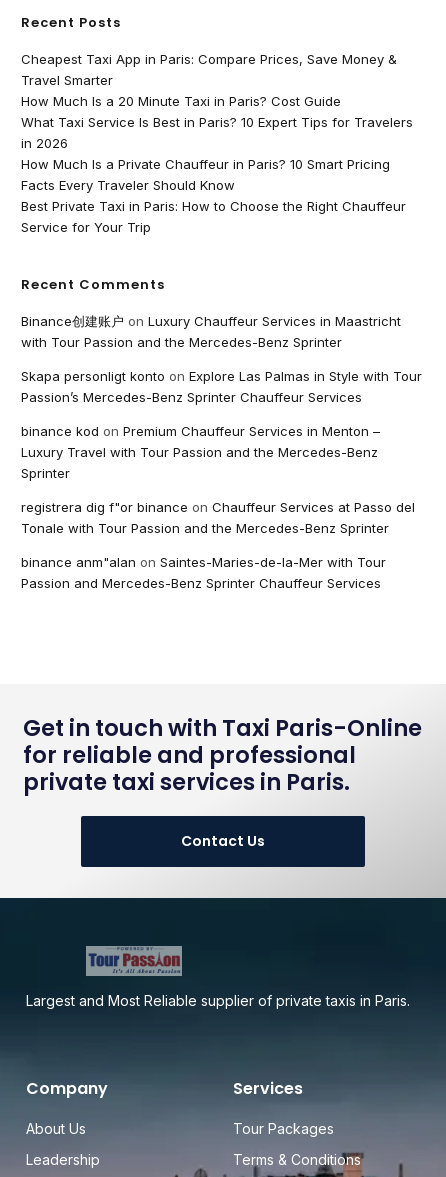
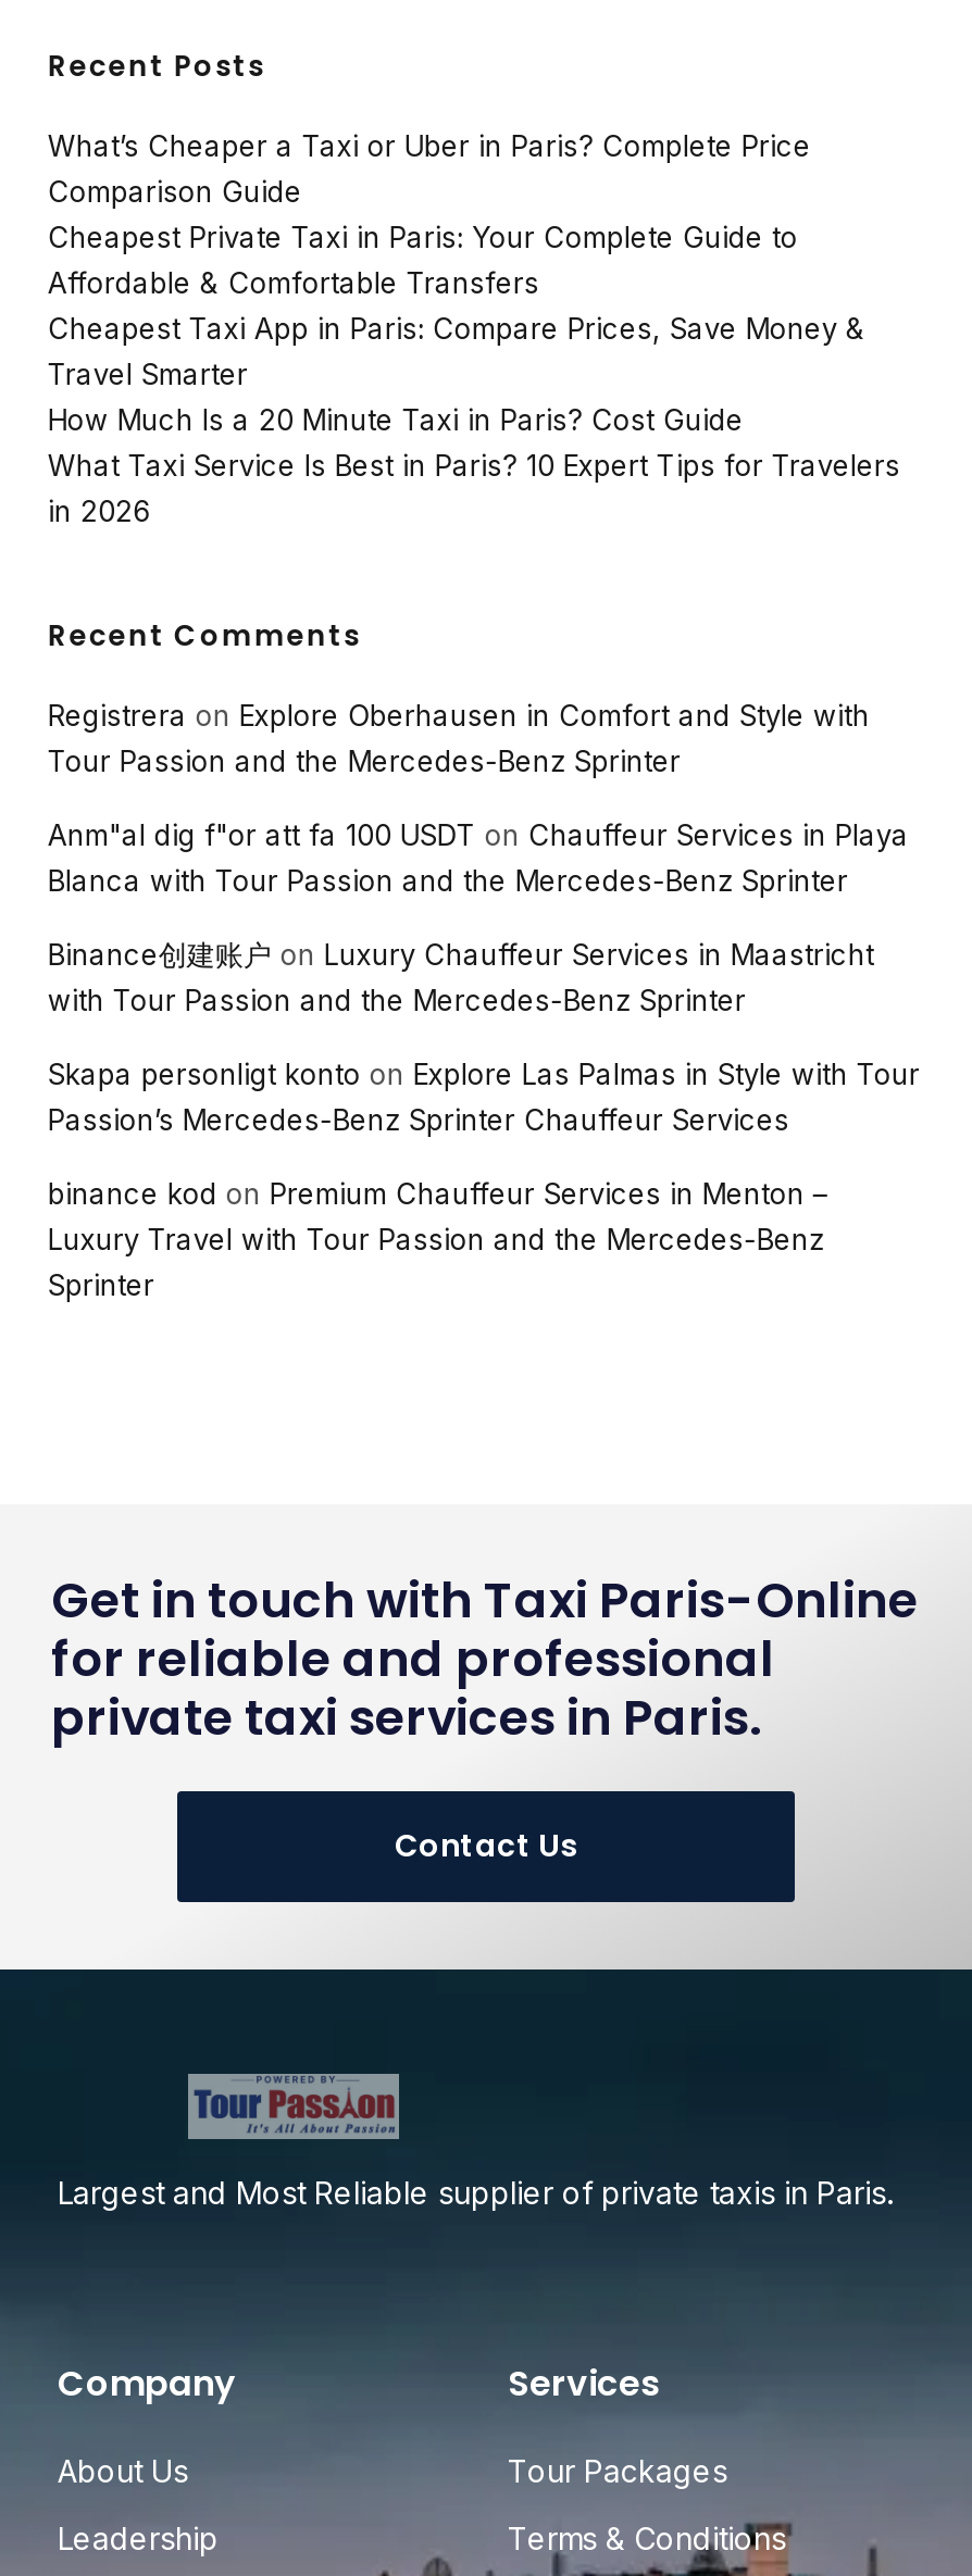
+ What’s Cheaper a Taxi or Uber in Paris? Complete Price
+ Comparison Guide
+ Cheapest Private Taxi in Paris: Your Complete Guide to
+ Affordable & Comfortable Transfers

moved down: Cheapest Taxi App in Paris: Compare Prices, Save Money & | Travel Smarter | How Much Is a 20 Minute Taxi in Paris? Cost Guide | What Taxi Service Is Best in Paris? 10 Expert Tips for Travelers | in 2026

- How Much Is a Private Chauffeur in Paris? 10 Smart Pricing
- Facts Every Traveler Should Know
- Best Private Taxi in Paris: How to Choose the Right Chauffeur
- Service for Your Trip

+ Registrera on Explore Oberhausen in Comfort and Style with
+ Tour Passion and the Mercedes-Benz Sprinter
+ Anm"al dig f"or att fa 100 USDT on Chauffeur Services in Playa
+ Blanca with Tour Passion and the Mercedes-Benz Sprinter

moved down: Binance创建账户on Luxury Chauffeur Services in Maastricht | with Tour Passion and the Mercedes-Benz Sprinter | Skapa personligt konto on Explore Las Palmas in Style with Tour | Passion’s Mercedes-Benz Sprinter Chauffeur Services | binance kod on Premium Chauffeur Services in Menton – | Luxury Travel with Tour Passion and the Mercedes-Benz | Sprinter

- registrera dig f"or binance on Chauffeur Services at Passo del
- Tonale with Tour Passion and the Mercedes-Benz Sprinter
- binance anm"alan on Saintes-Maries-de-la-Mer with Tour
- Passion and Mercedes-Benz Sprinter Chauffeur Services
